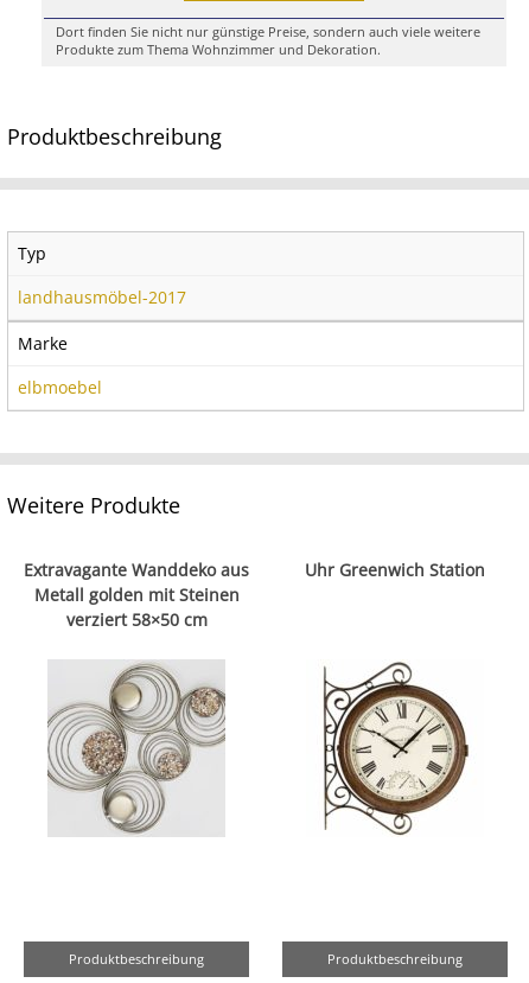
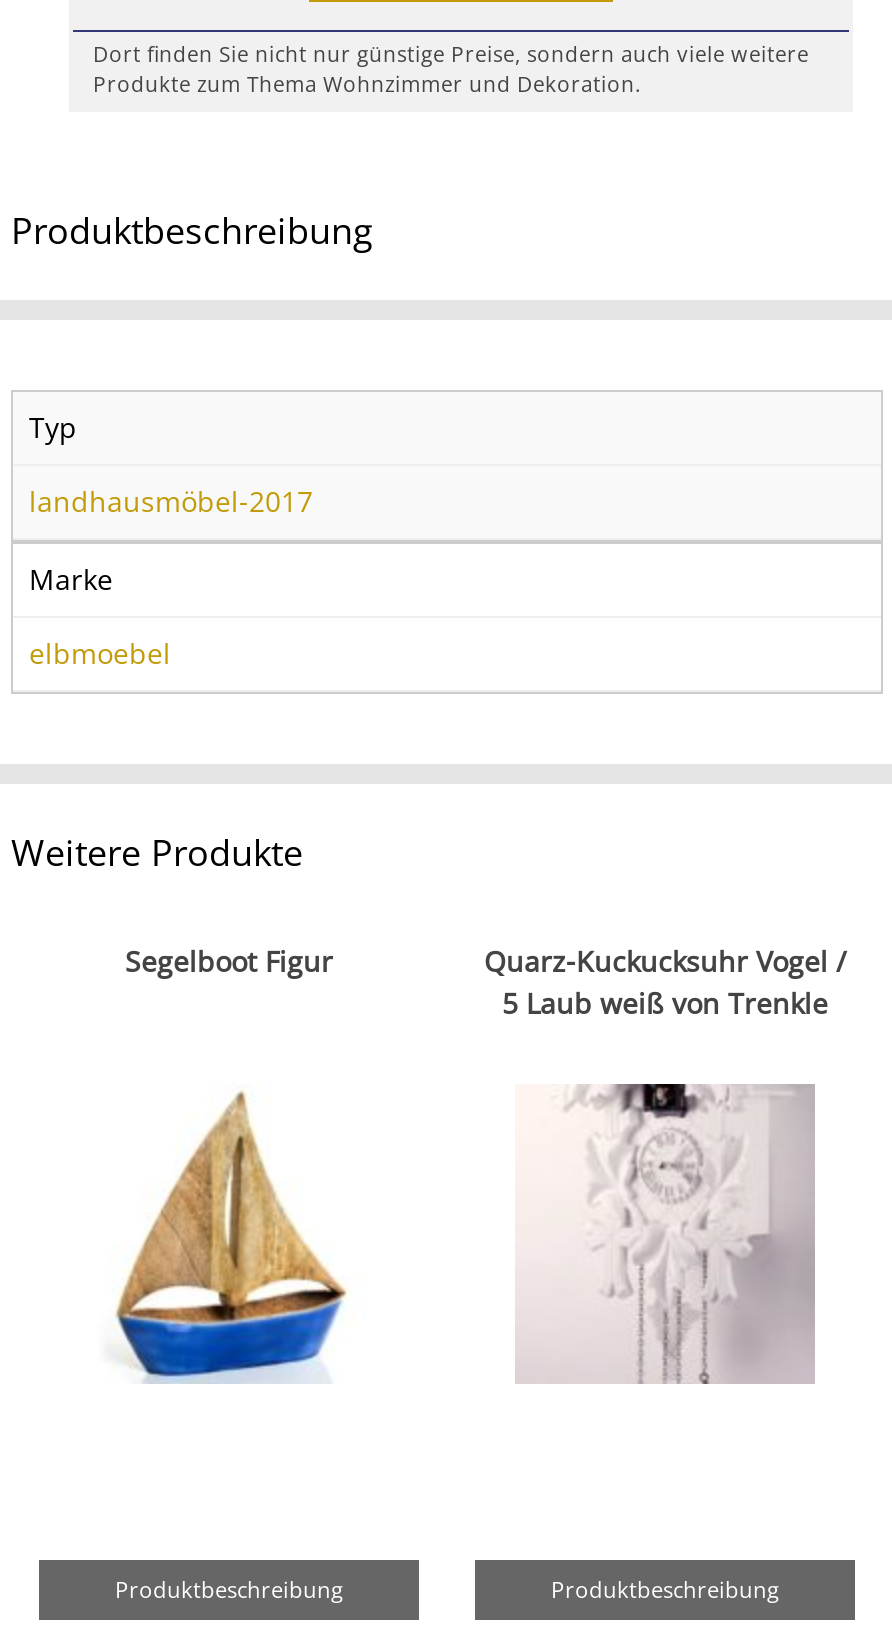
- Extravagante Wanddeko aus
- Metall golden mit Steinen
- verziert 58×50 cm
+ Segelboot Figur

- Uhr Greenwich Station
+ Quarz-Kuckucksuhr Vogel /
+ 5 Laub weiß von Trenkle

- [image]
+ [image]

- [image]
+ [image]
